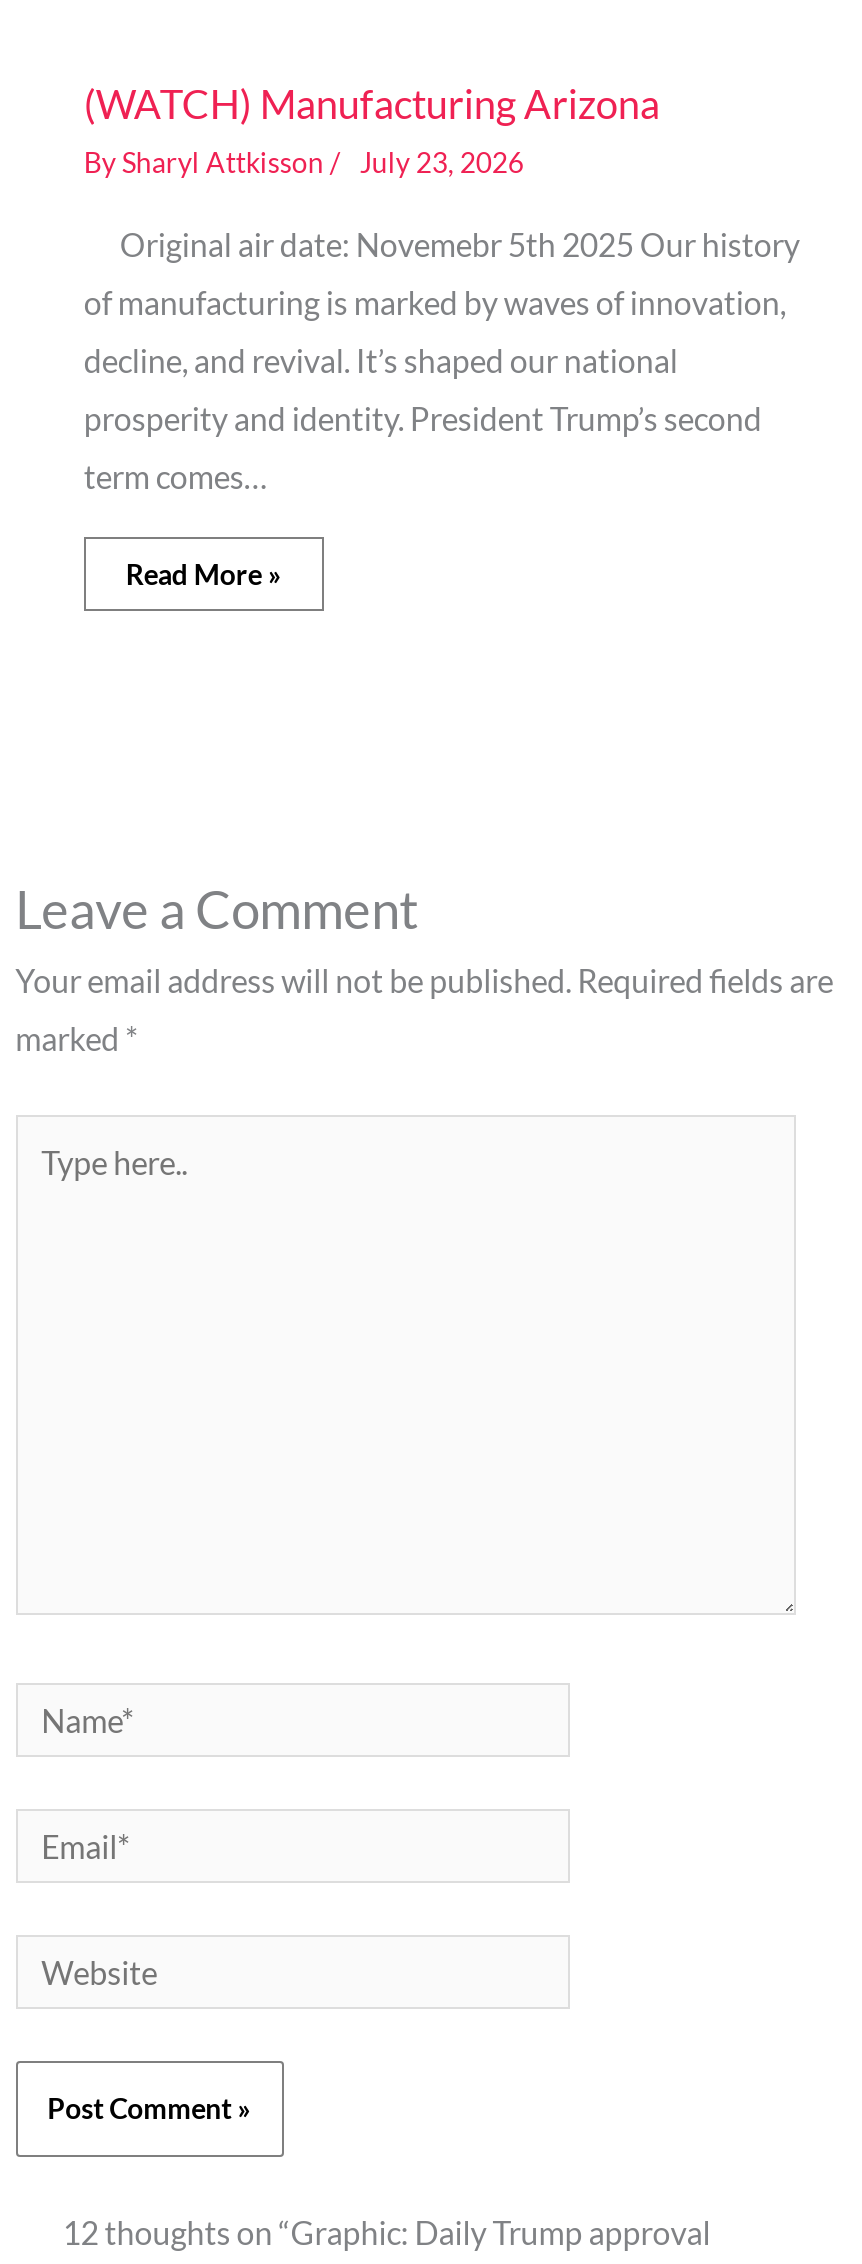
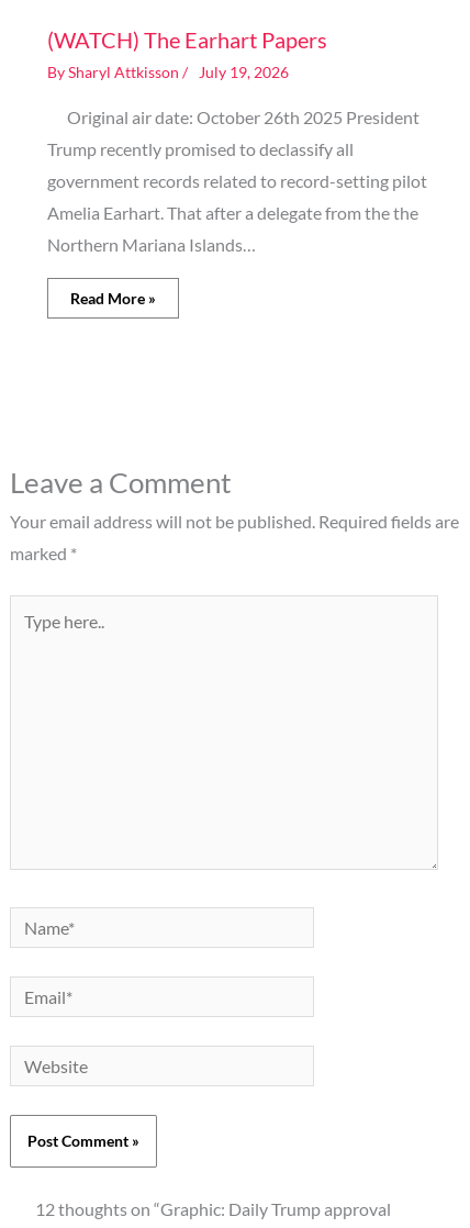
- (WATCH) Manufacturing Arizona
- By Sharyl Attkisson / July 23, 2026
+ (WATCH) The Earhart Papers
+ By Sharyl Attkisson / July 19, 2026

- Original air date: Novemebr 5th 2025 Our history
+ Original air date: October 26th 2025 President

- of manufacturing is marked by waves of innovation,
+ Trump recently promised to declassify all

- decline, and revival. It’s shaped our national
+ government records related to record-setting pilot

- prosperity and identity. President Trump’s second
+ Amelia Earhart. That after a delegate from the the

- term comes…
+ Northern Mariana Islands…
